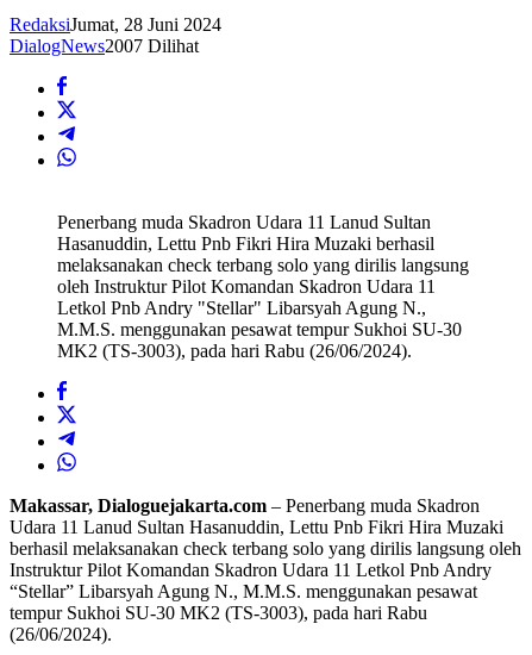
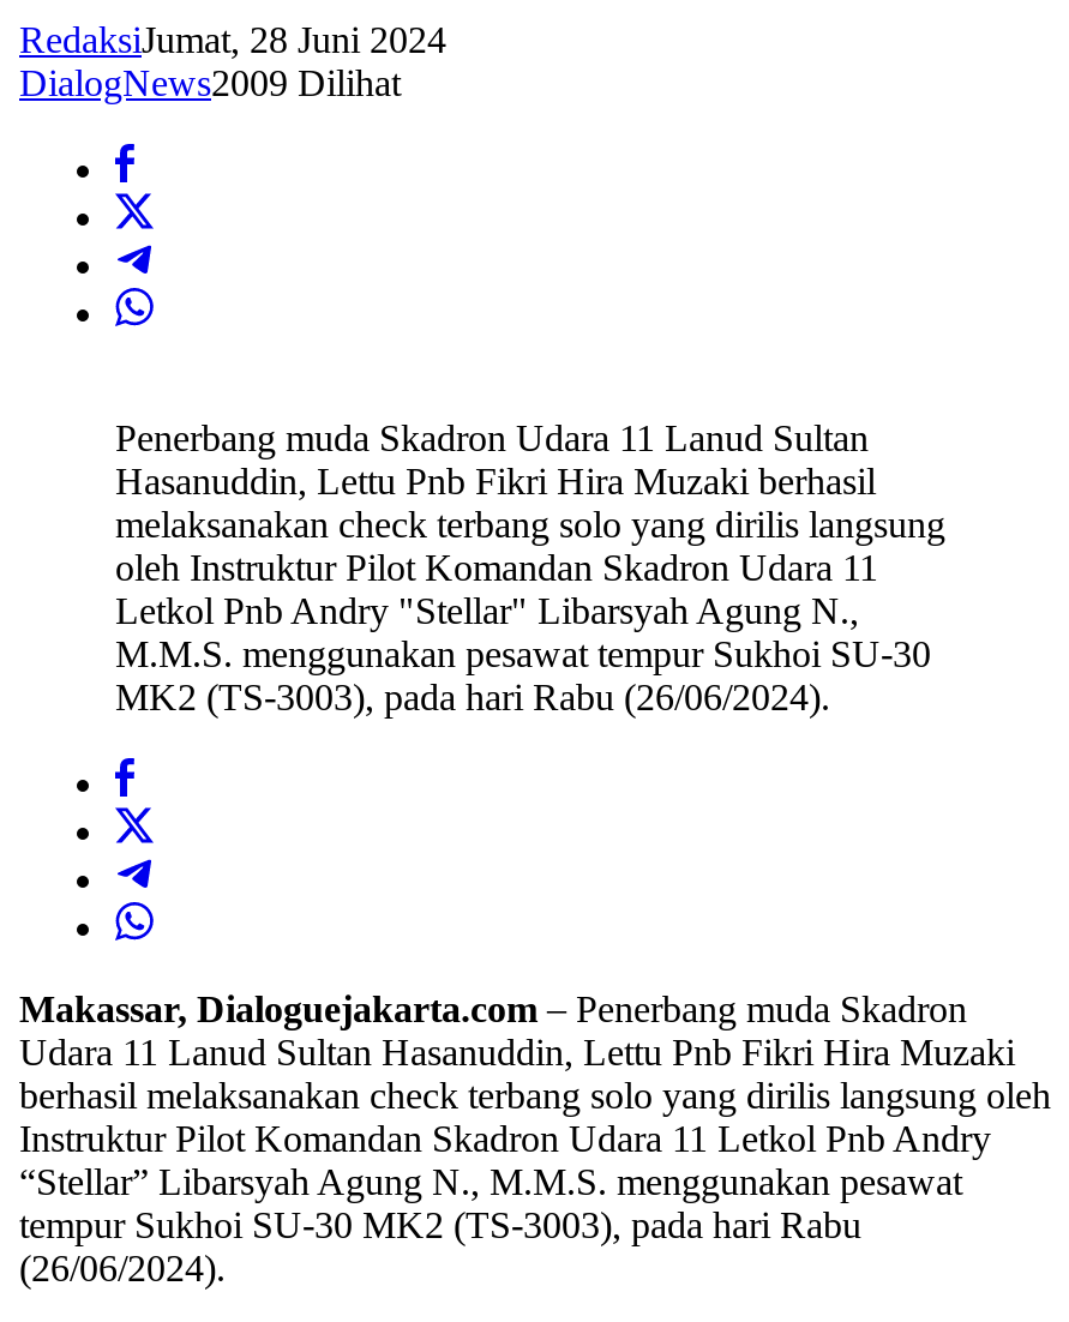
- DialogNews2007 Dilihat
+ DialogNews2009 Dilihat
